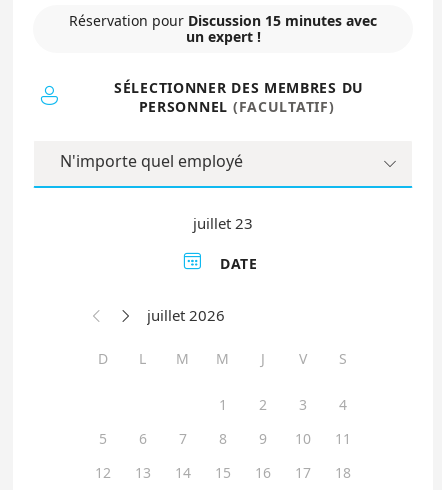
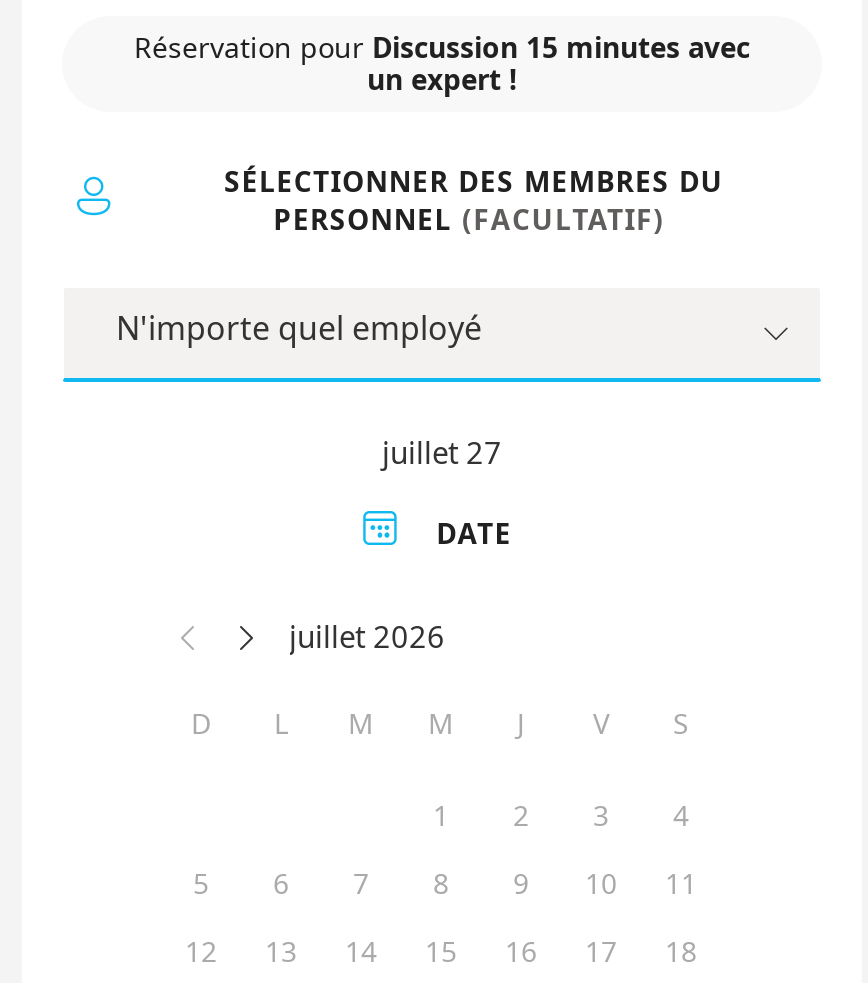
- juillet 23
+ juillet 27
